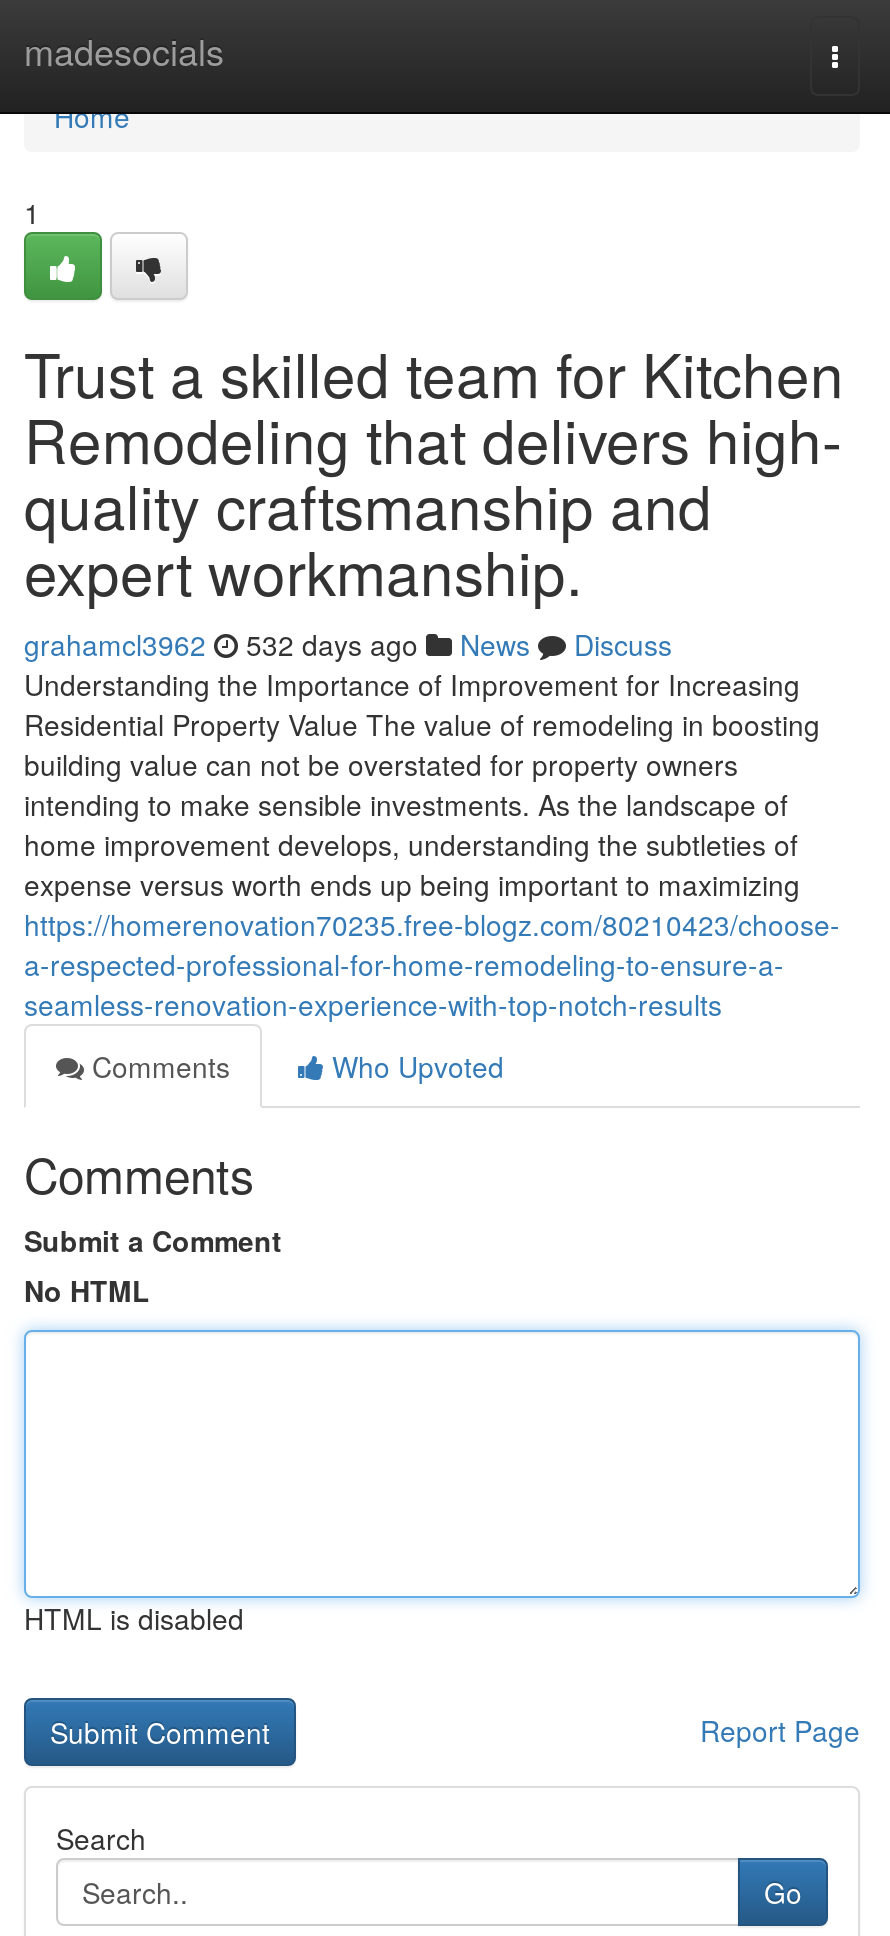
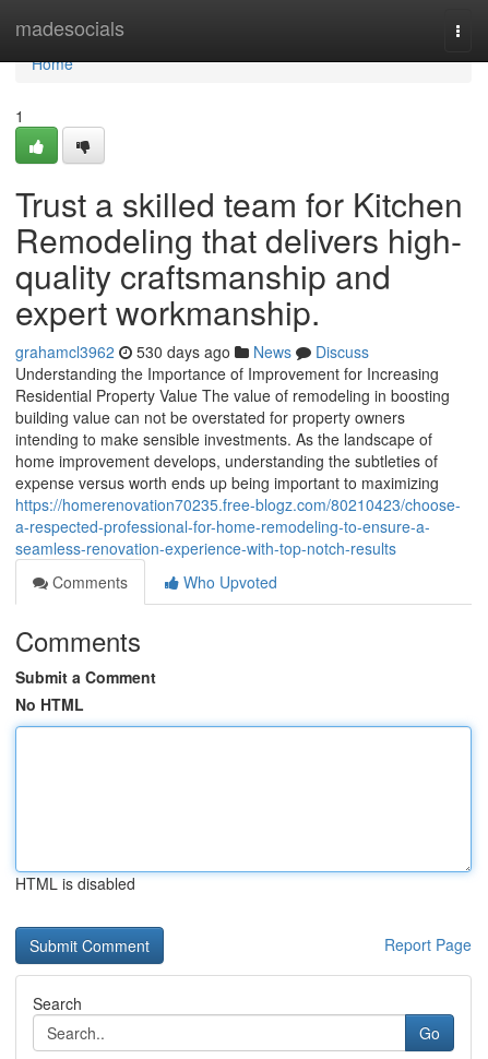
- grahamcl3962 532 days ago News Discuss
+ grahamcl3962 530 days ago News Discuss
